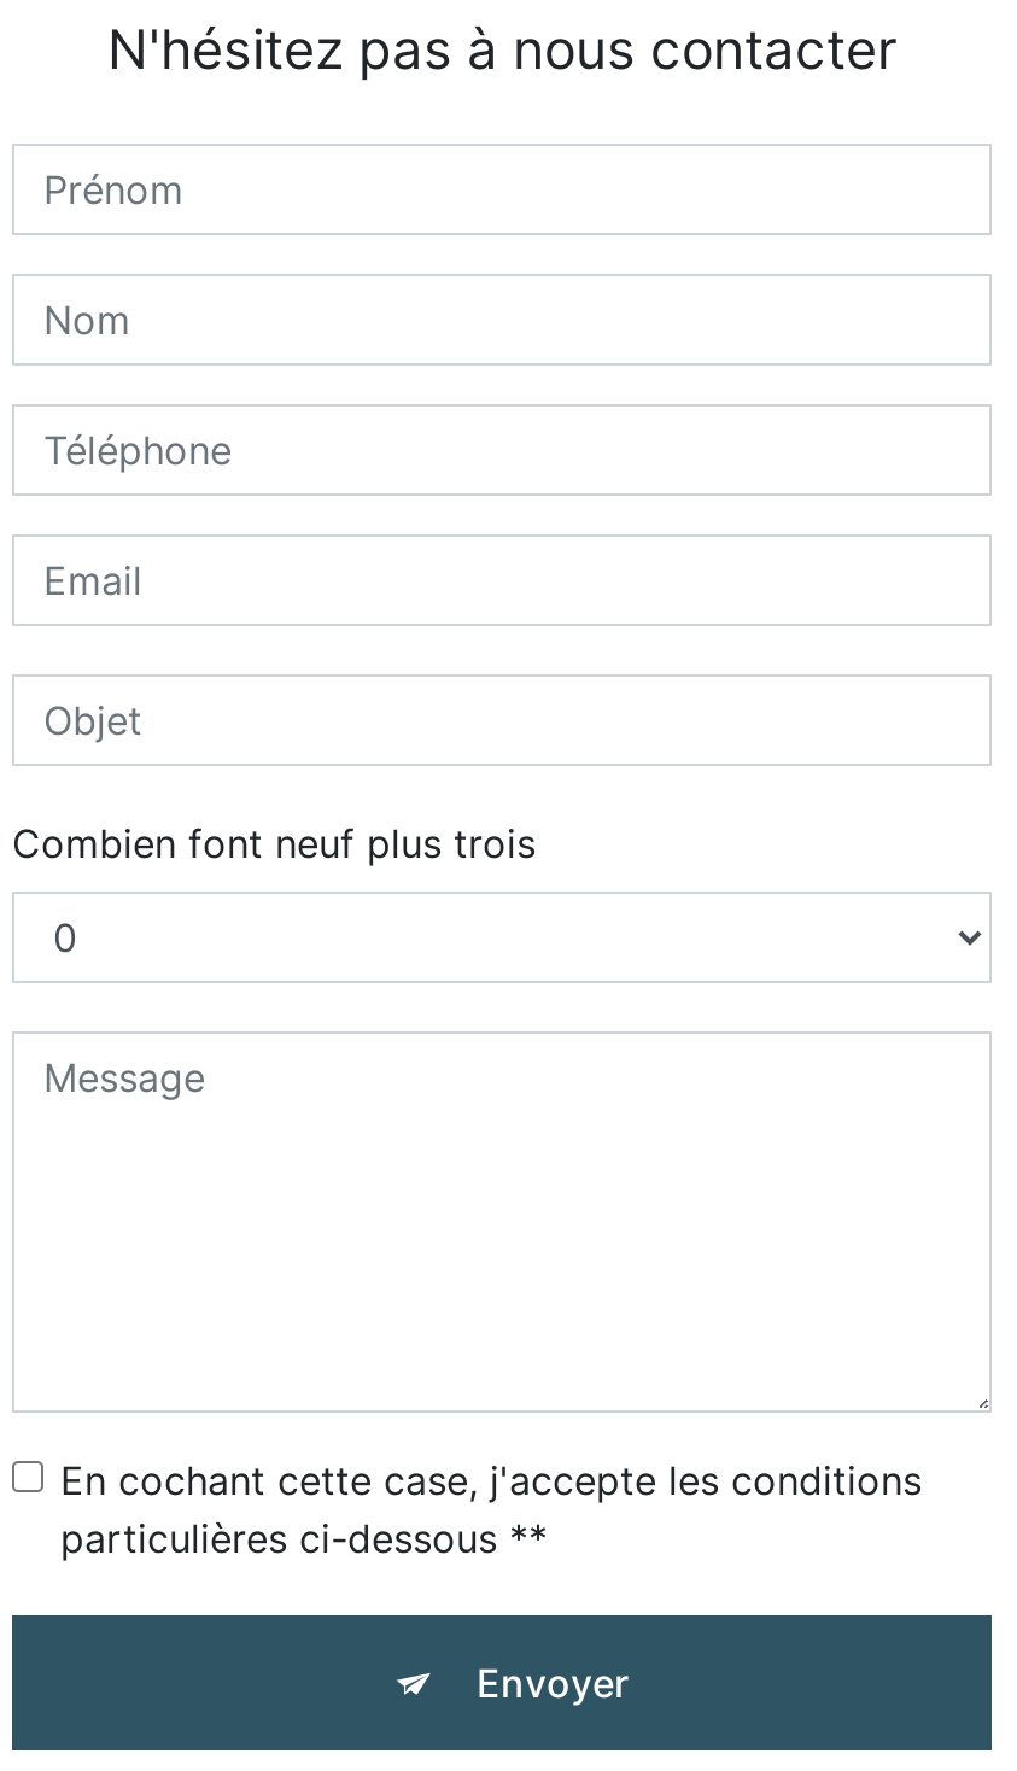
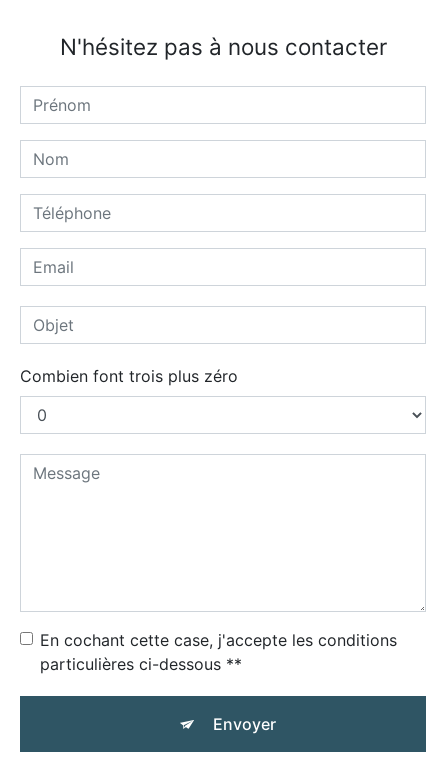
- Combien font neuf plus trois
+ Combien font trois plus zéro
